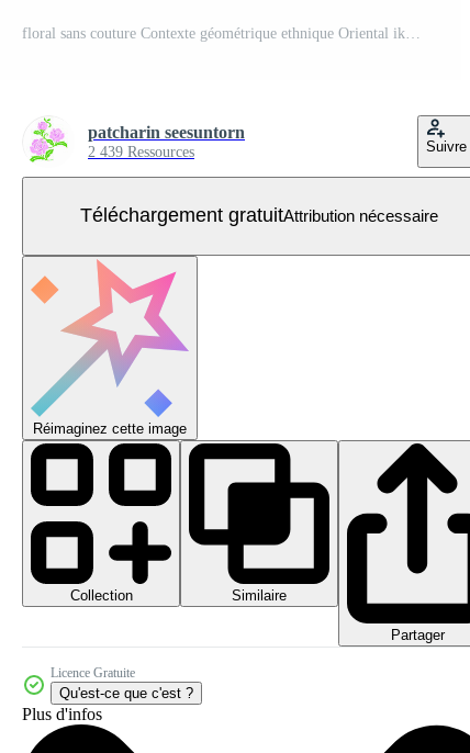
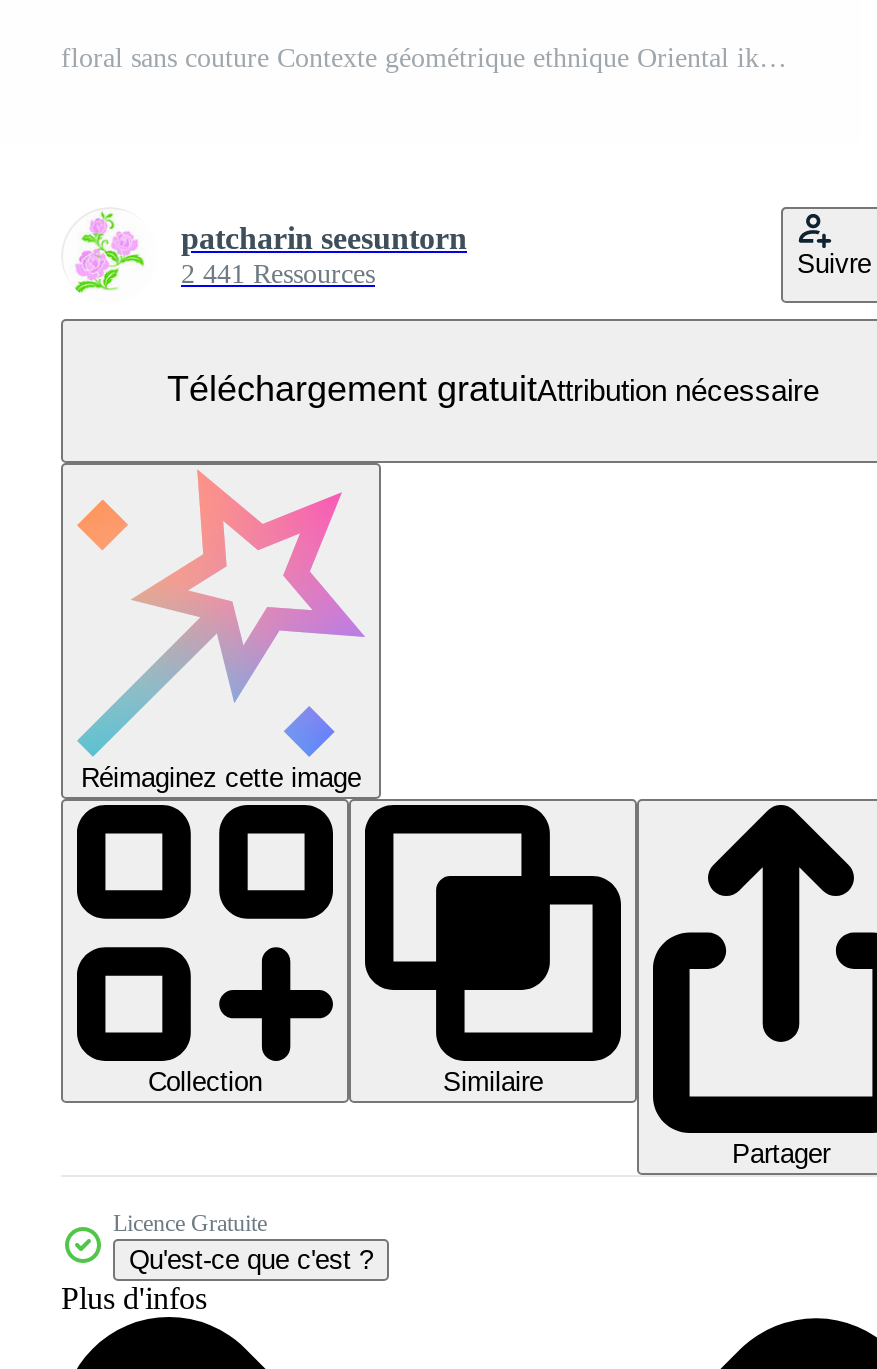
- 2 439 Ressources
+ 2 441 Ressources
